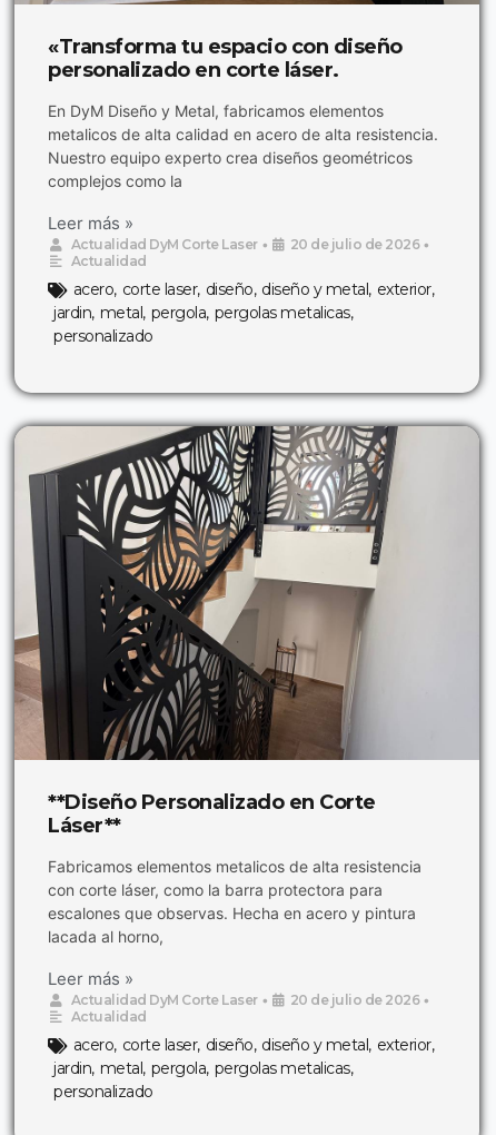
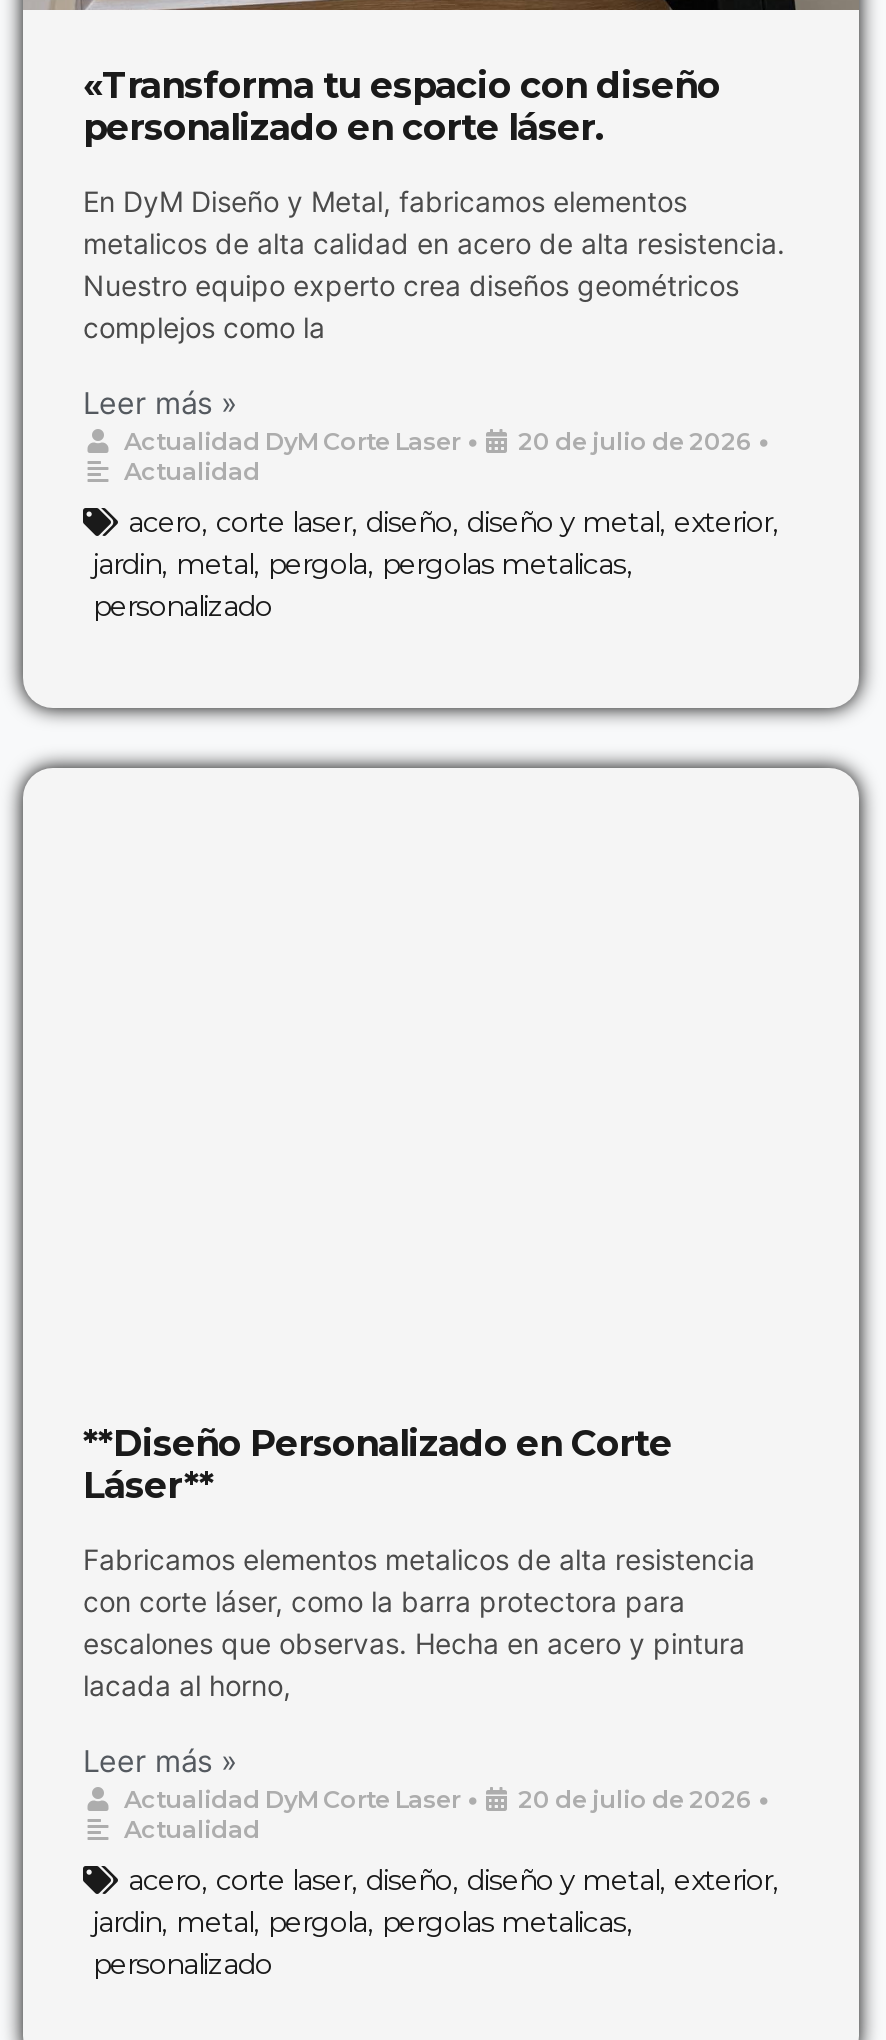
- [image]
